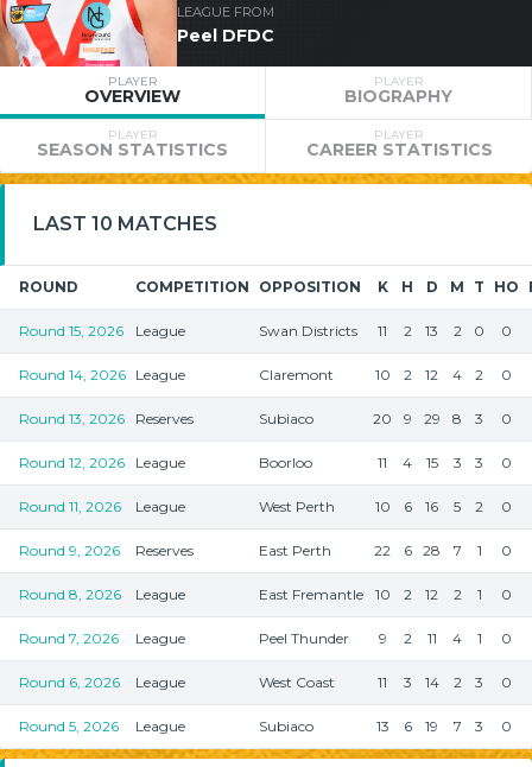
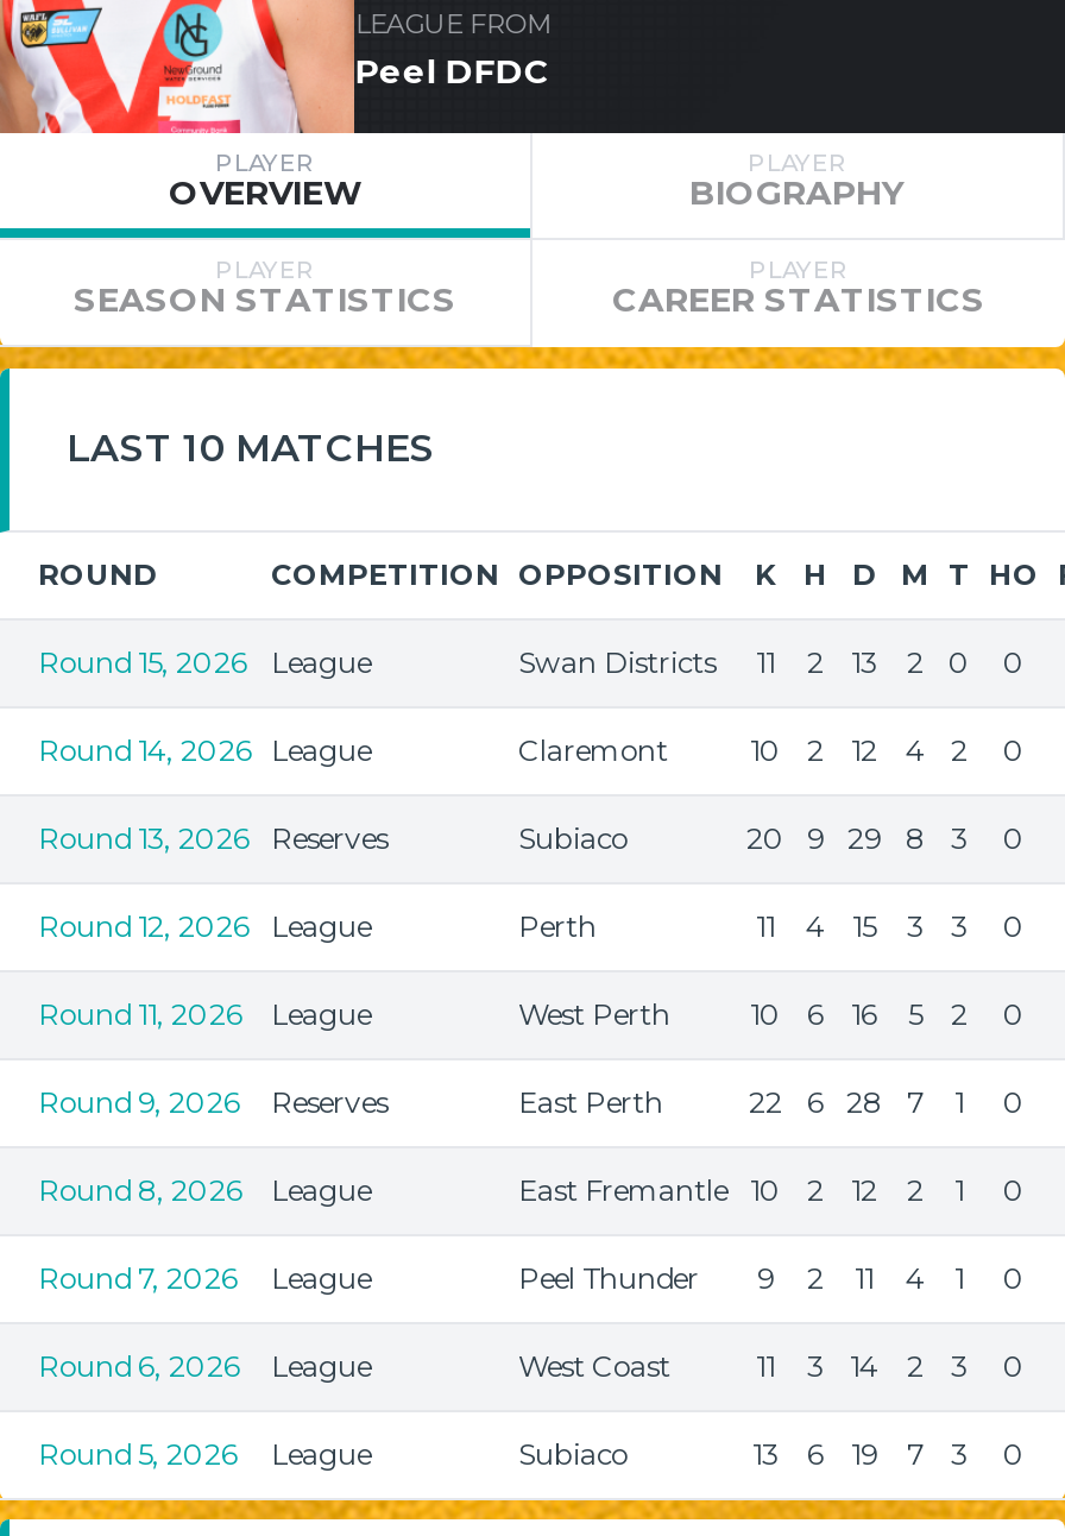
- Boorloo
+ Perth
